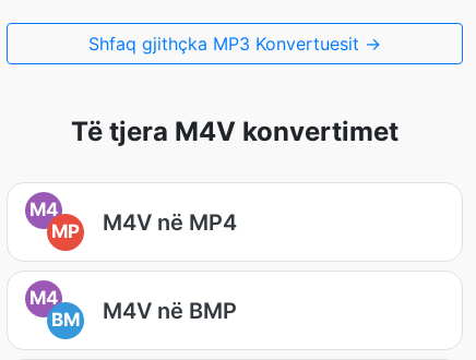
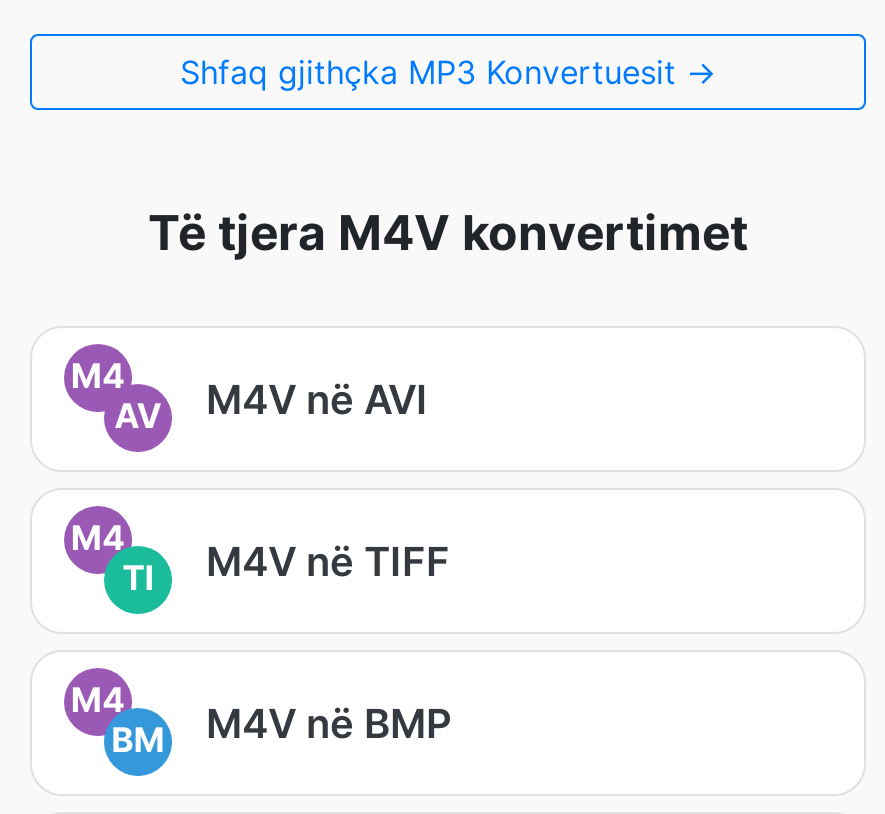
- MP
- M4V në MP4
+ AV
+ M4V në AVI
+ M4
+ TI
+ M4V në TIFF
